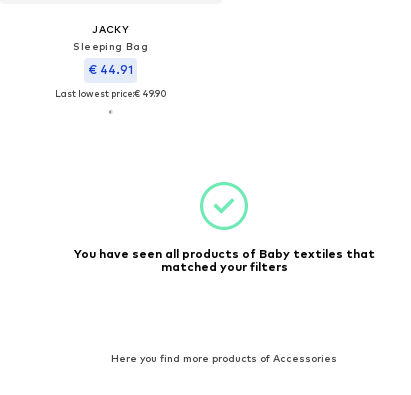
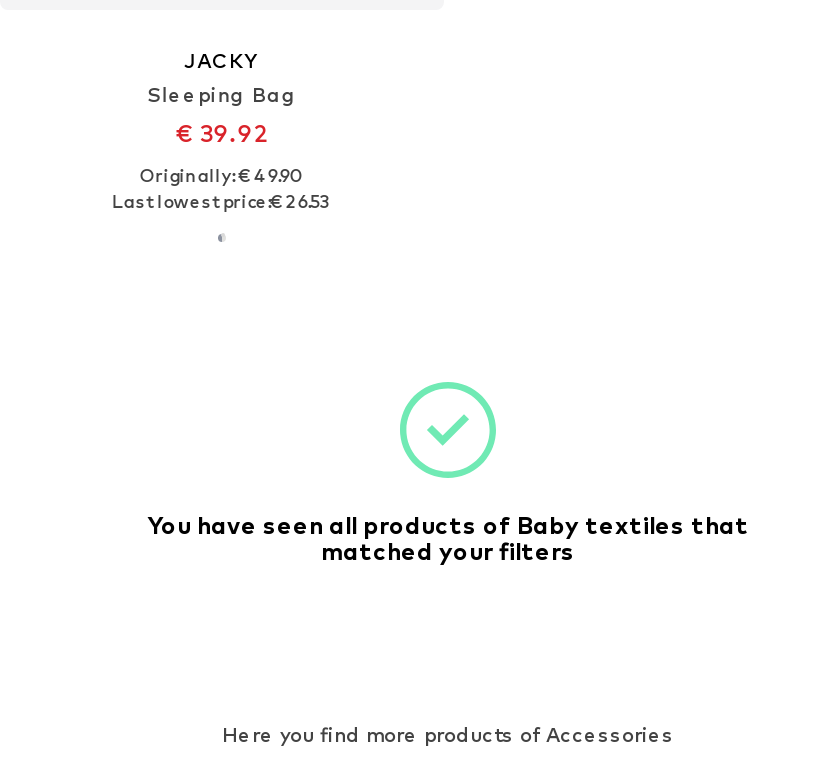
- € 44.91
+ € 39.92

- Last lowest price:€ 49.90
+ Originally: € 49.90
+ Last lowest price:€ 26.53
